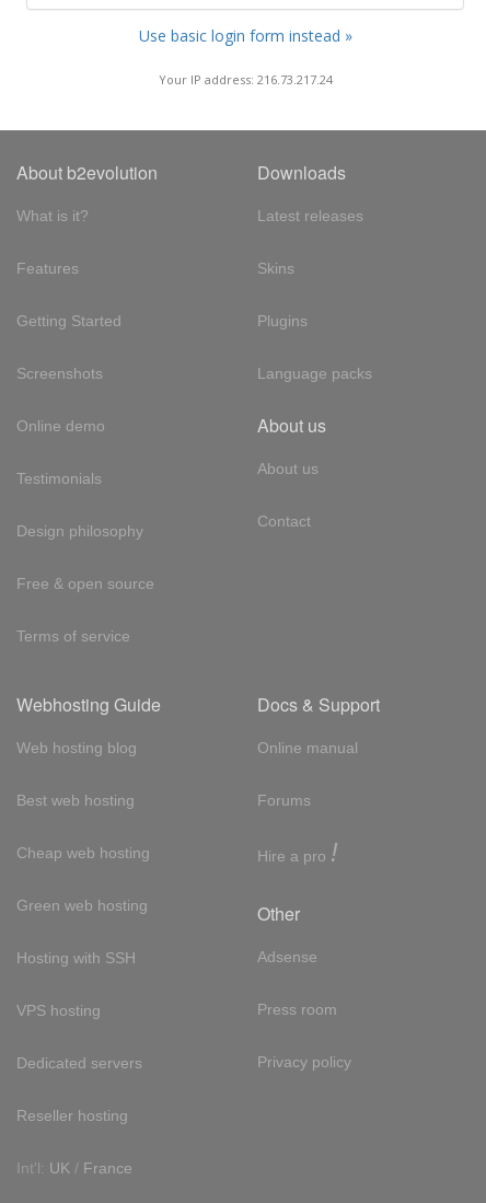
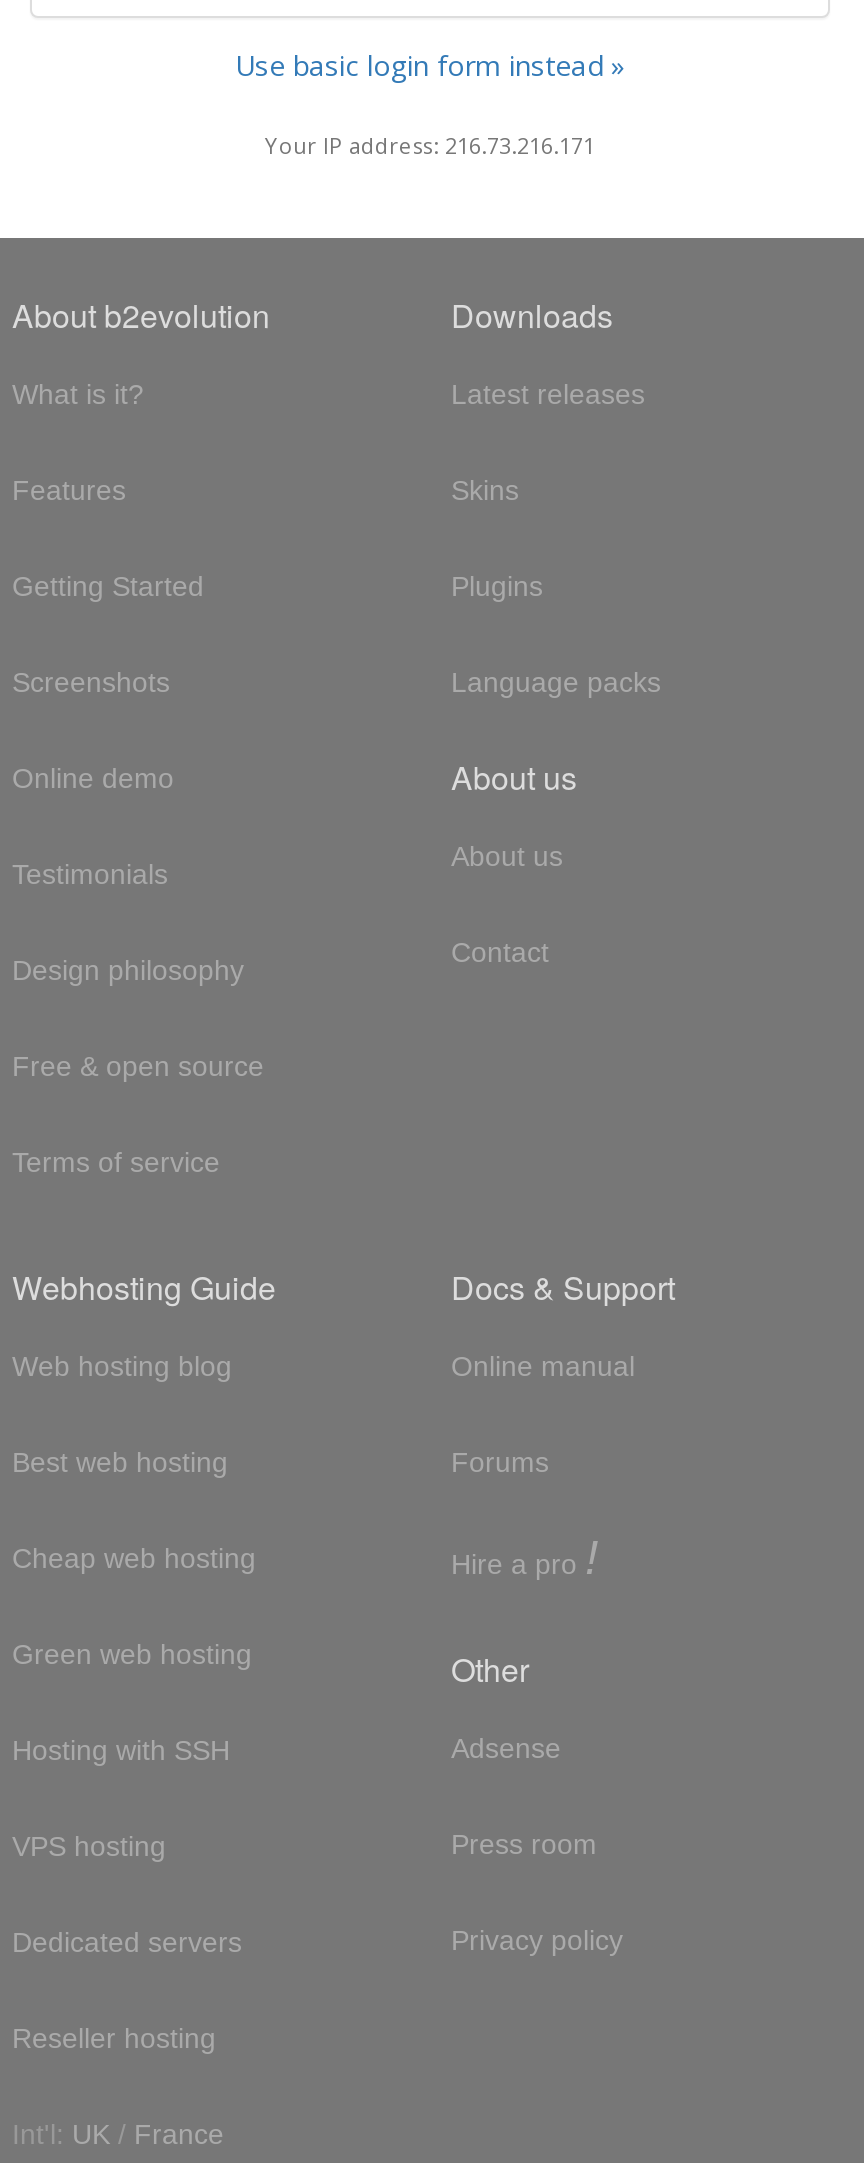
- Your IP address: 216.73.217.24
+ Your IP address: 216.73.216.171
